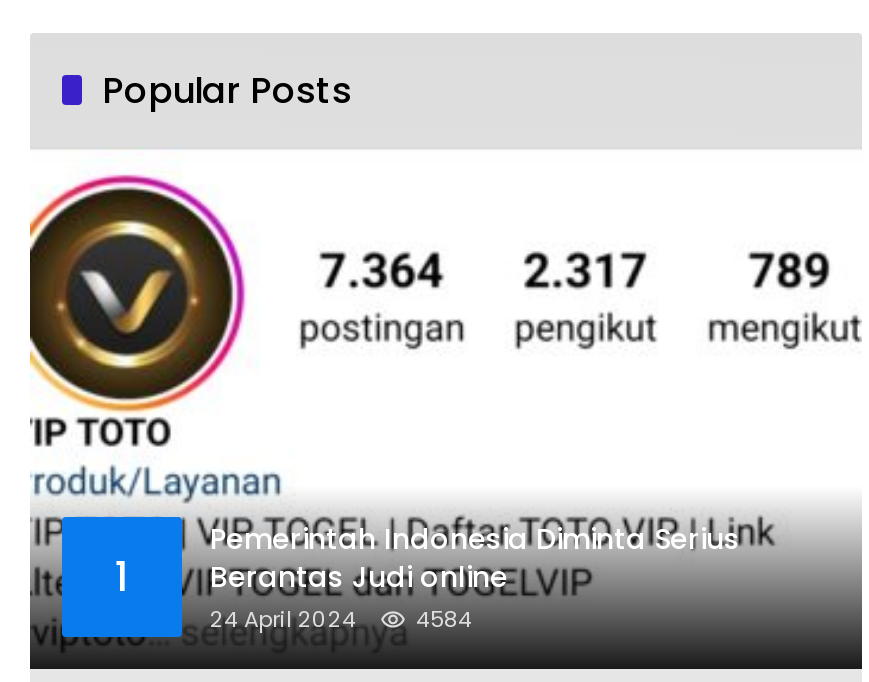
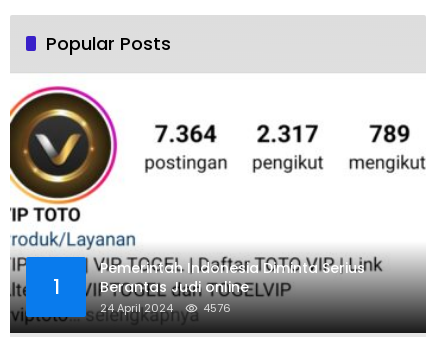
- 24 April 2024 4584
+ 24 April 2024 4576
